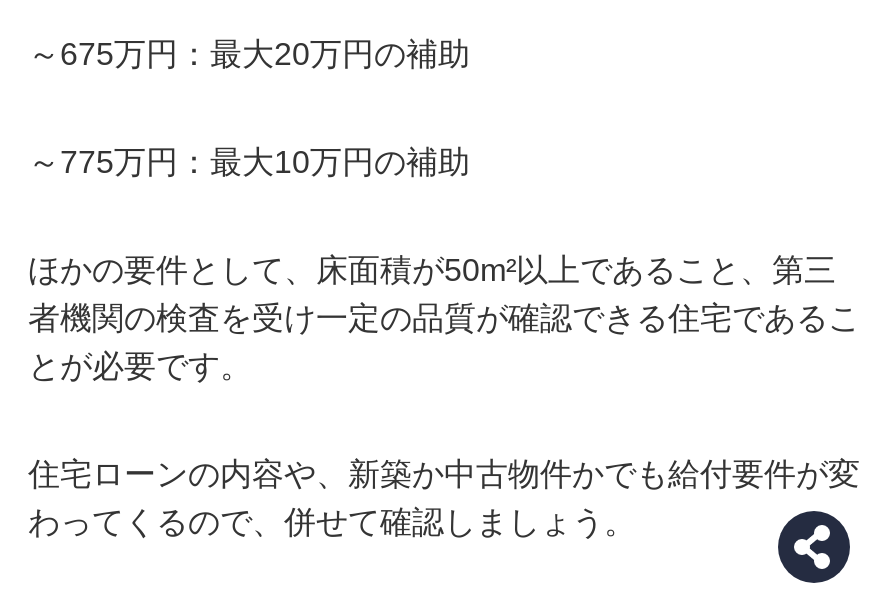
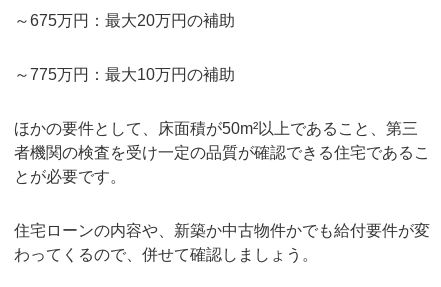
- [image]
